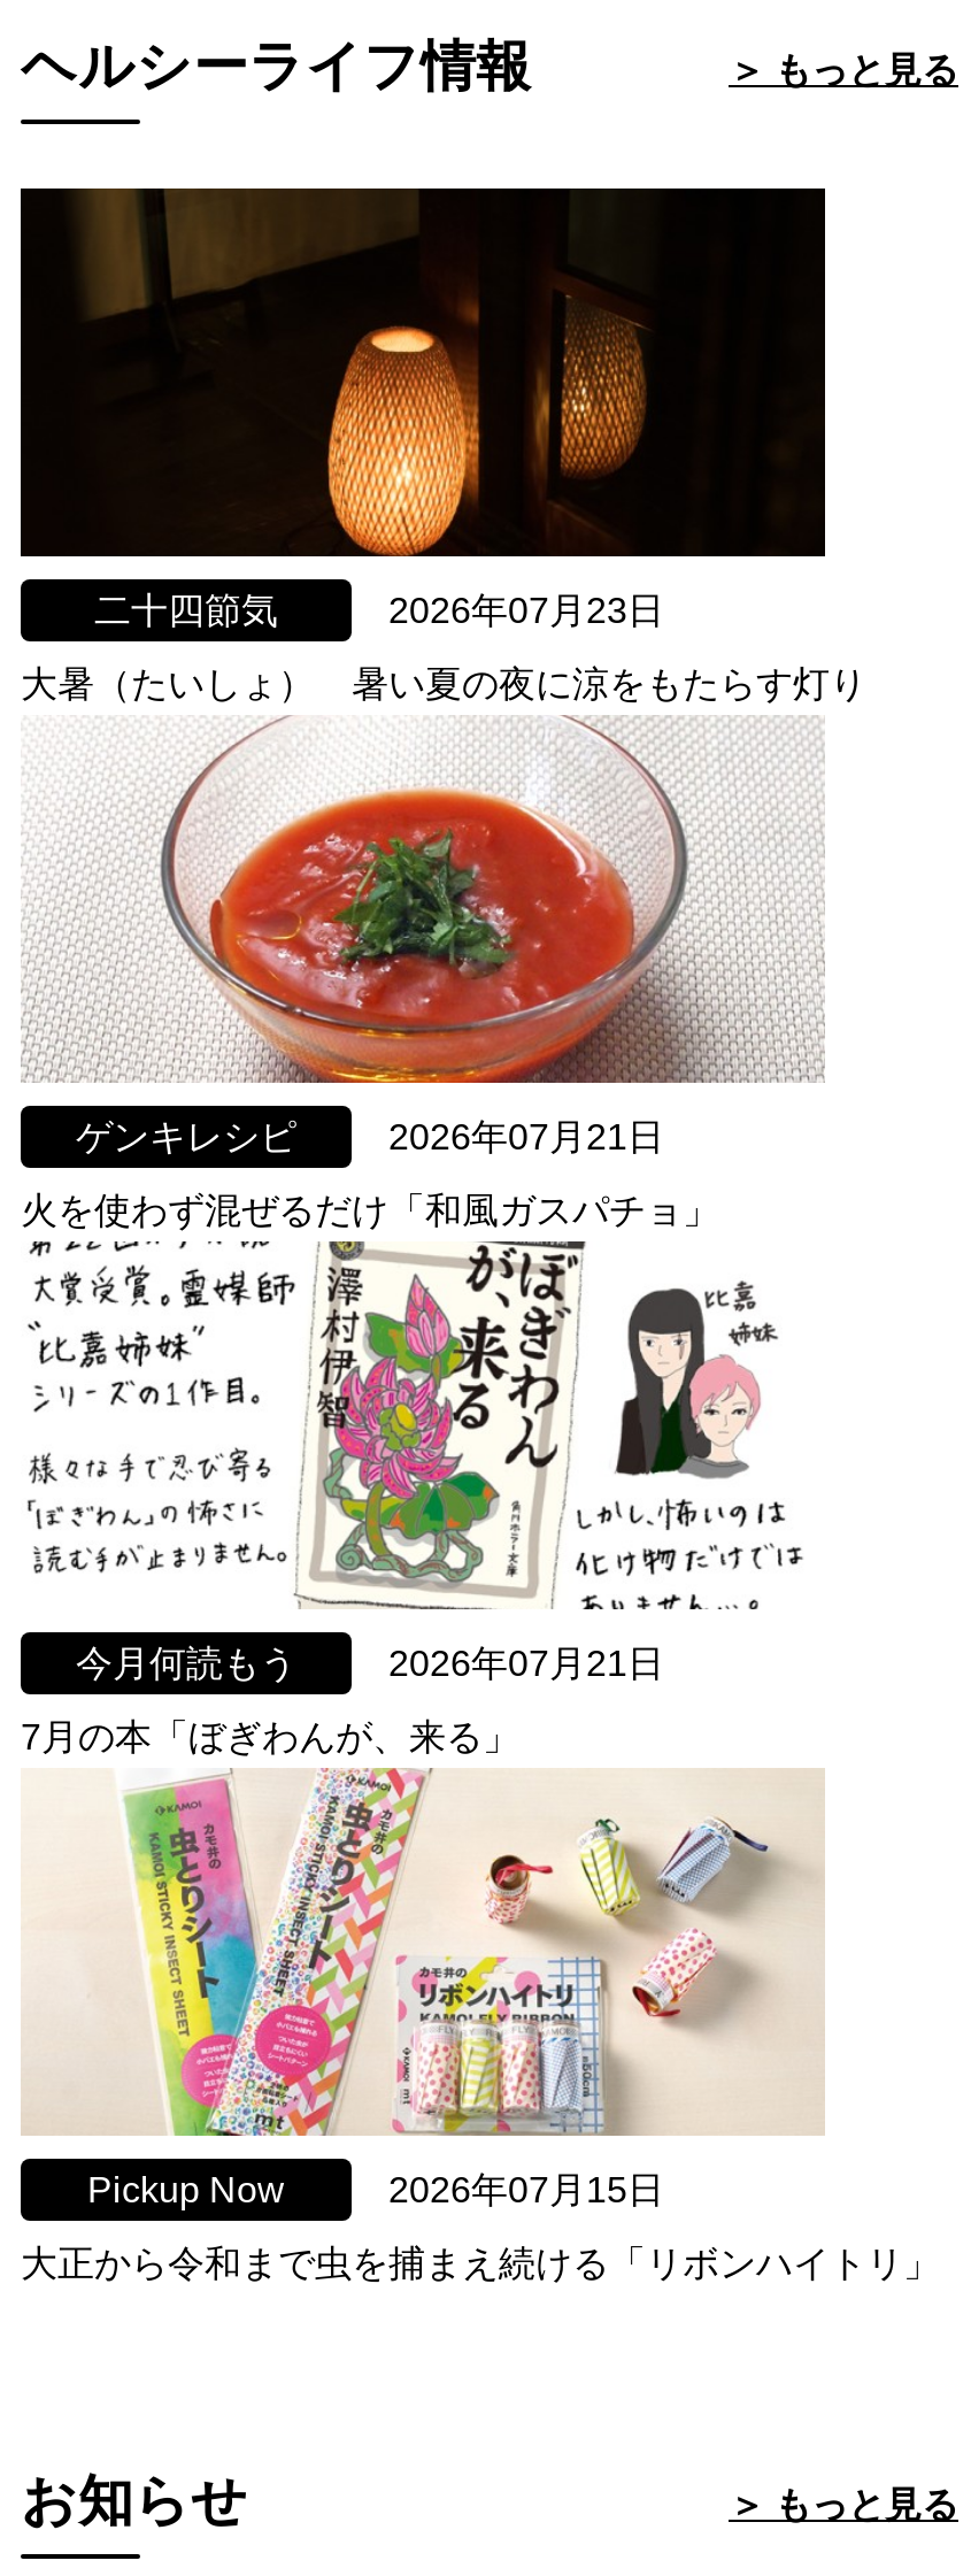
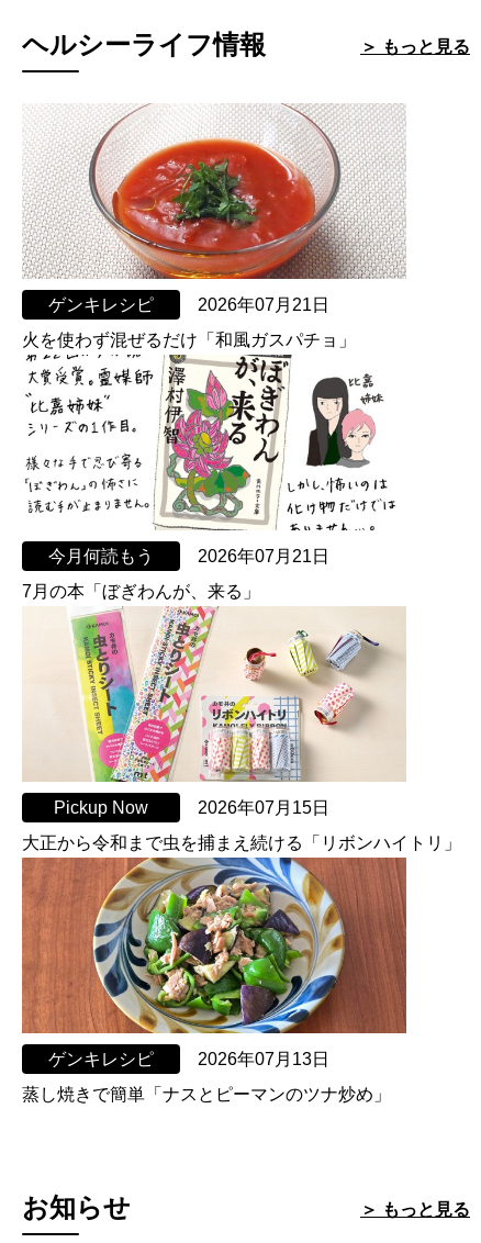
- [image]
- 二十四節気
- 2026年07月23日
- 大暑（たいしょ） 暑い夏の夜に涼をもたらす灯り

moved up: [image] | ゲンキレシピ | 2026年07月21日 | ... | 2026年07月15日 | 大正から令和まで虫を捕まえ続ける「リボンハイトリ」

+ [image]
+ ゲンキレシピ
+ 2026年07月13日
+ 蒸し焼きで簡単「ナスとピーマンのツナ炒め」
